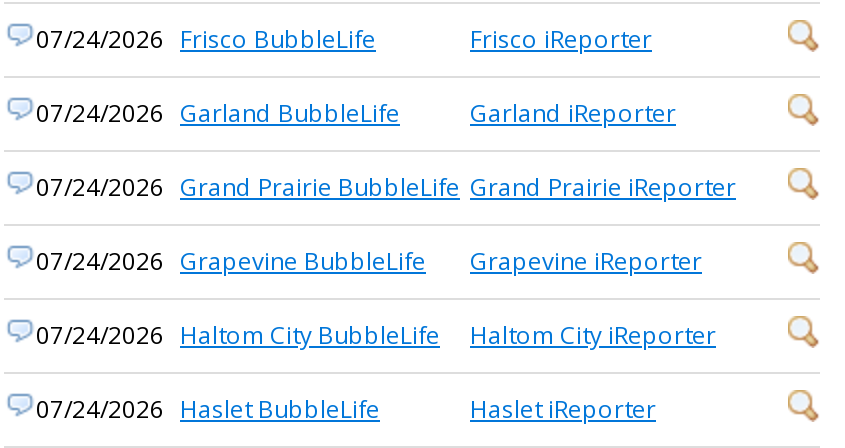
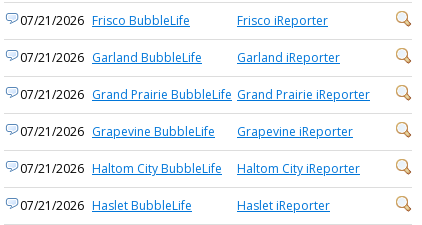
- 07/24/2026 Frisco BubbleLife
+ 07/21/2026 Frisco BubbleLife

- 07/24/2026 Garland BubbleLife
+ 07/21/2026 Garland BubbleLife

- 07/24/2026 Grand Prairie BubbleLife Grand Prairie iReporter
+ 07/21/2026 Grand Prairie BubbleLife Grand Prairie iReporter

- 07/24/2026 Grapevine BubbleLife
+ 07/21/2026 Grapevine BubbleLife

- 07/24/2026 Haltom City BubbleLife
+ 07/21/2026 Haltom City BubbleLife

- 07/24/2026 Haslet BubbleLife
+ 07/21/2026 Haslet BubbleLife
